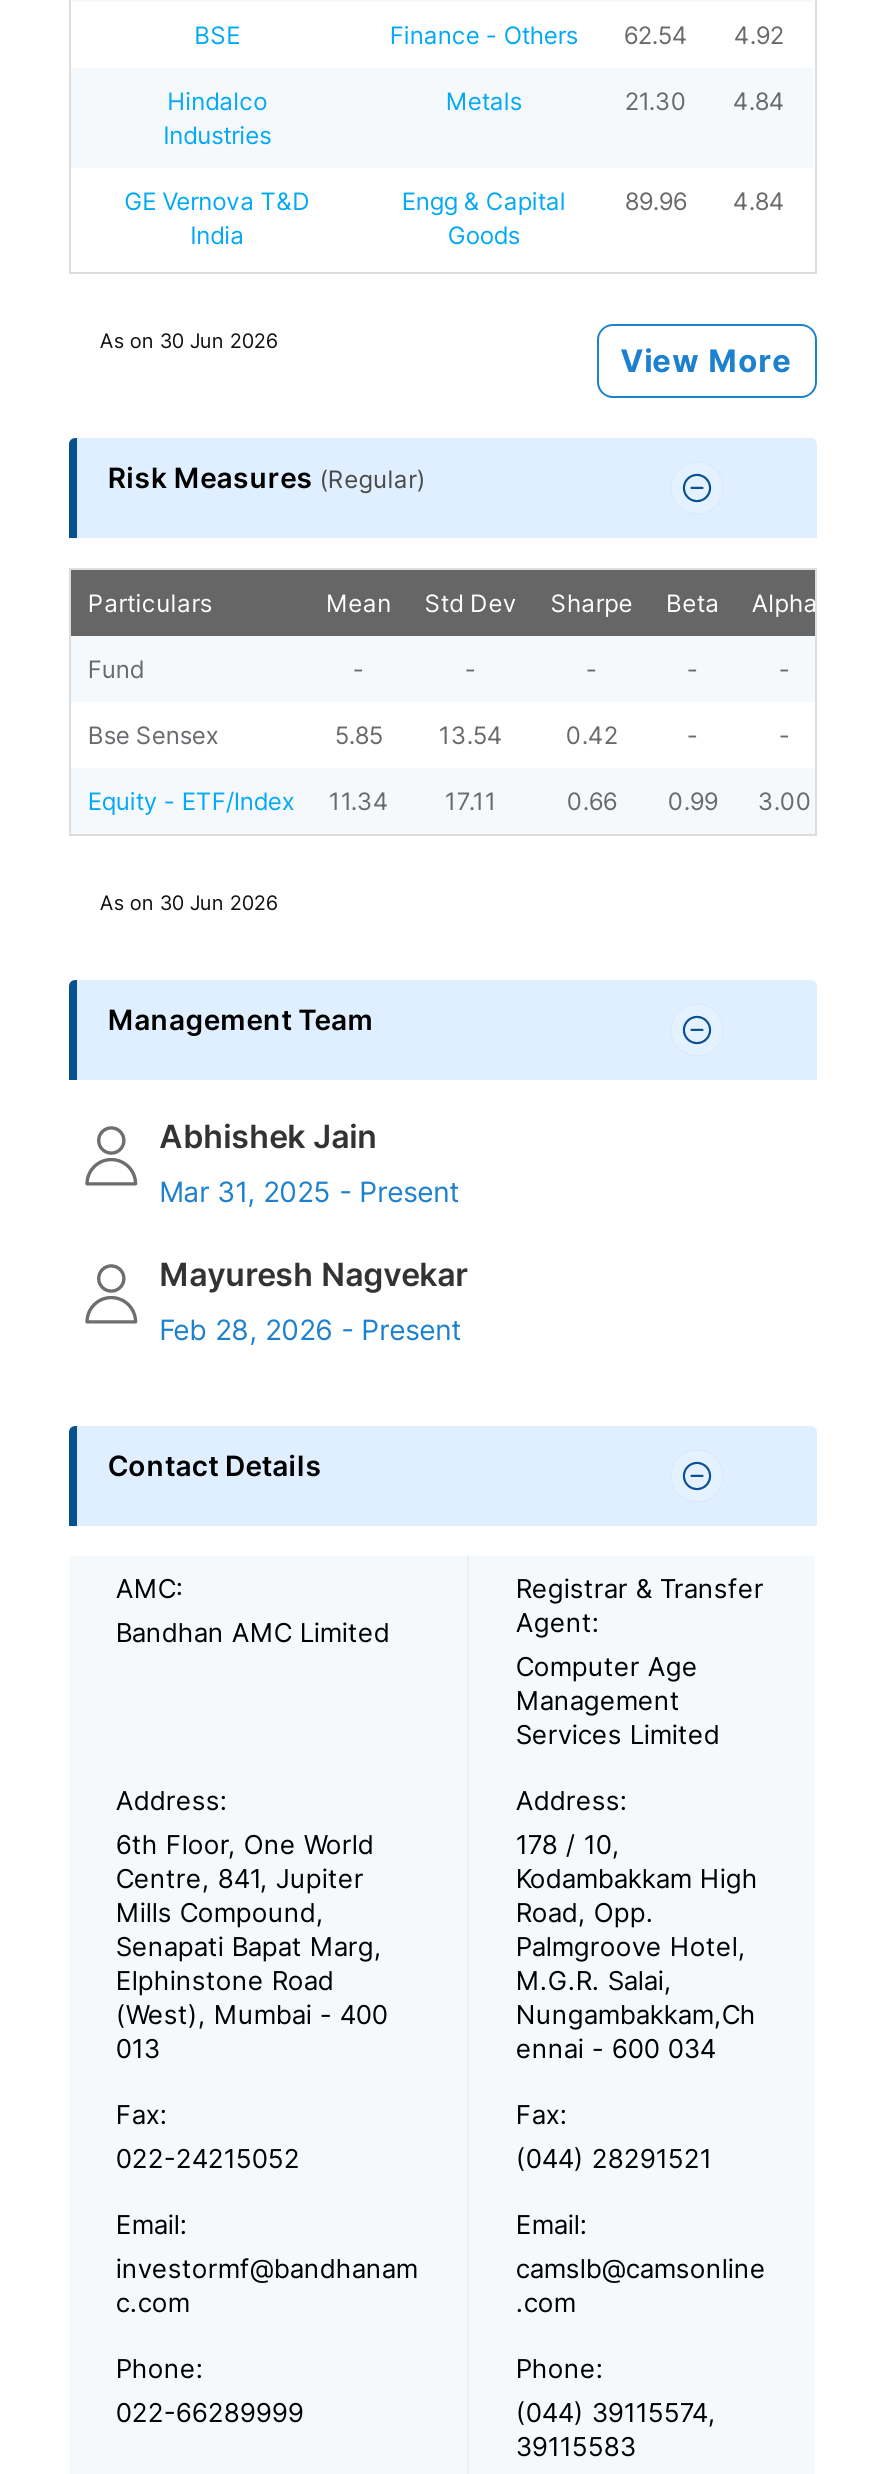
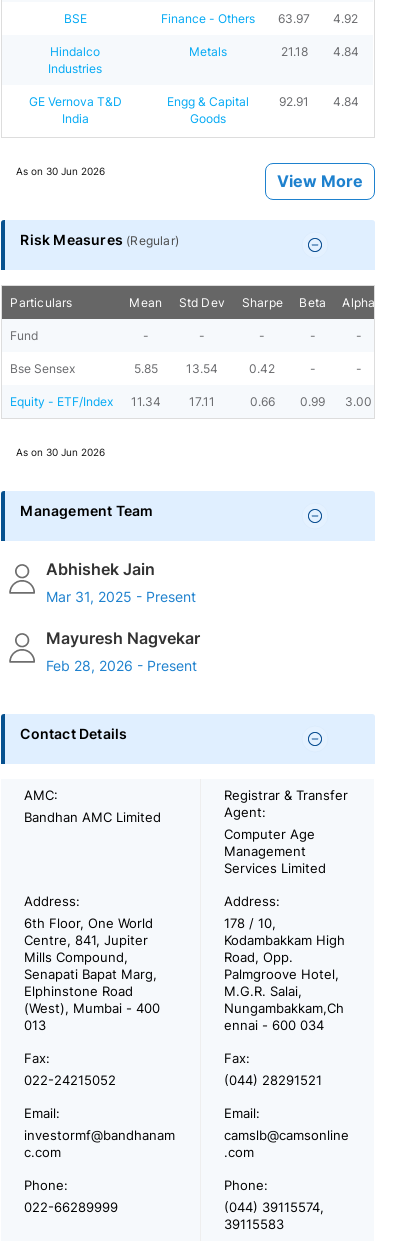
- Finance - Others 62.54 4.92
+ Finance - Others 63.97 4.92

- 21.30 4.84
+ 21.18 4.84

- Engg & Capital 89.96 4.84
+ Engg & Capital 92.91 4.84
